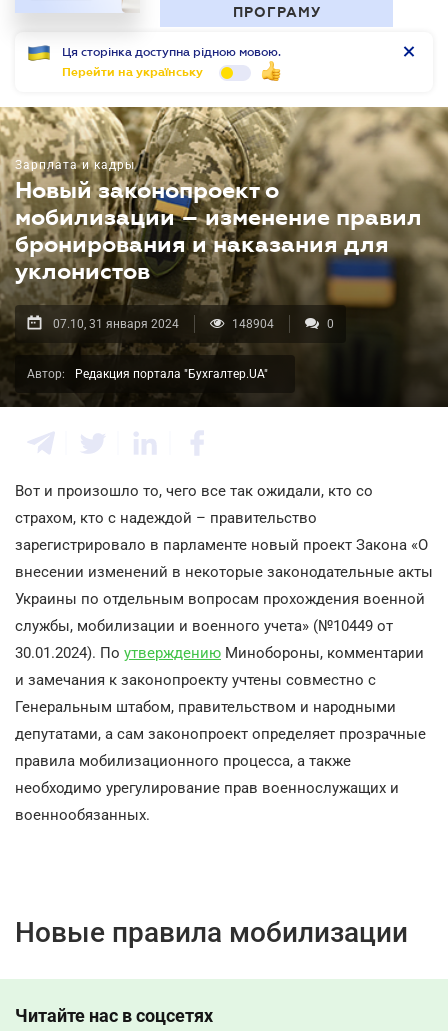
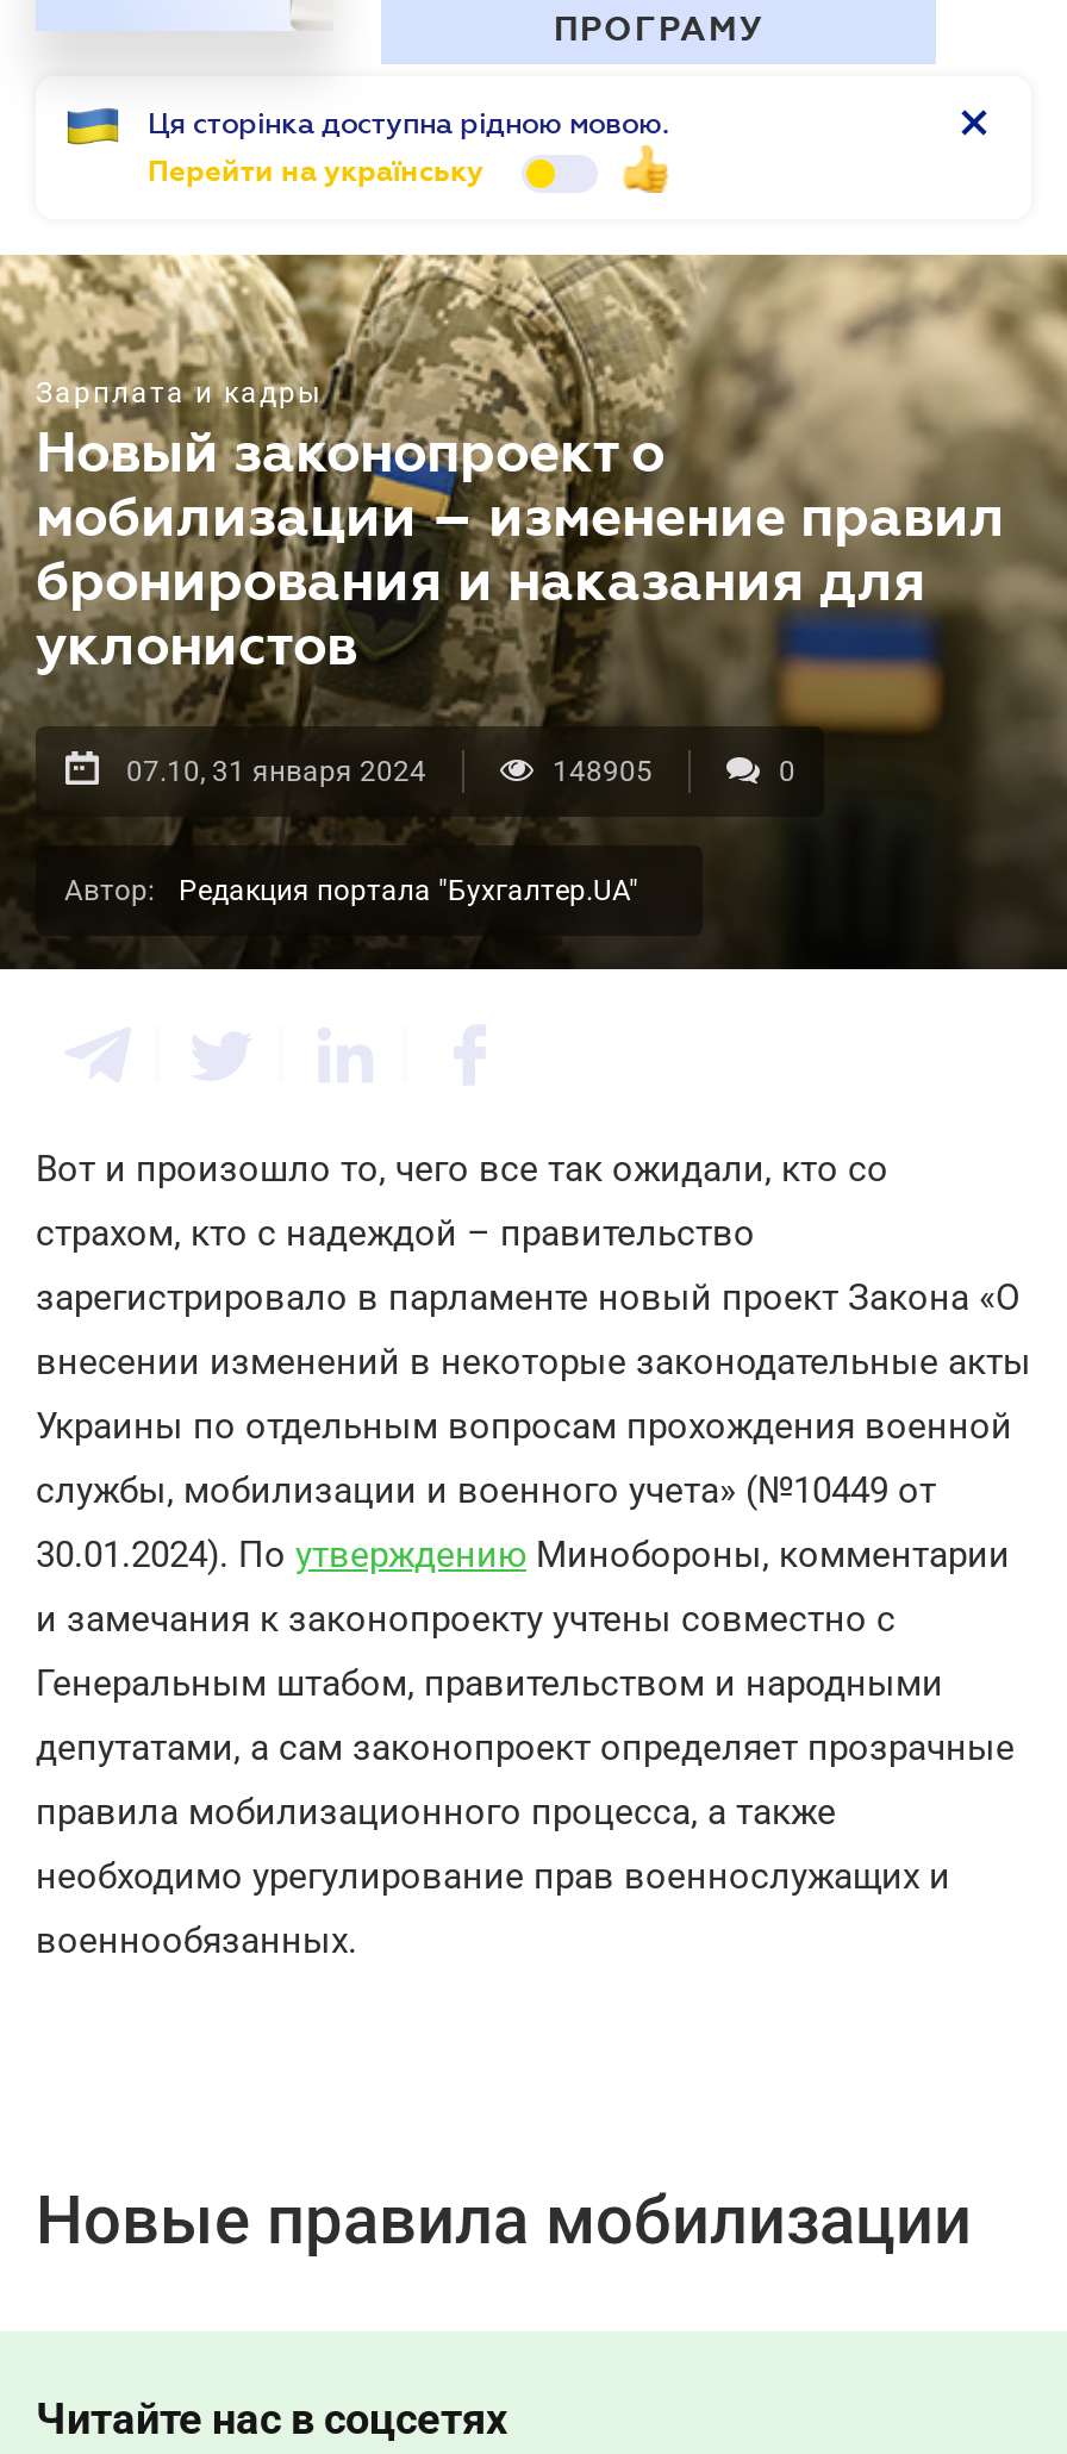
- 148904
+ 148905
